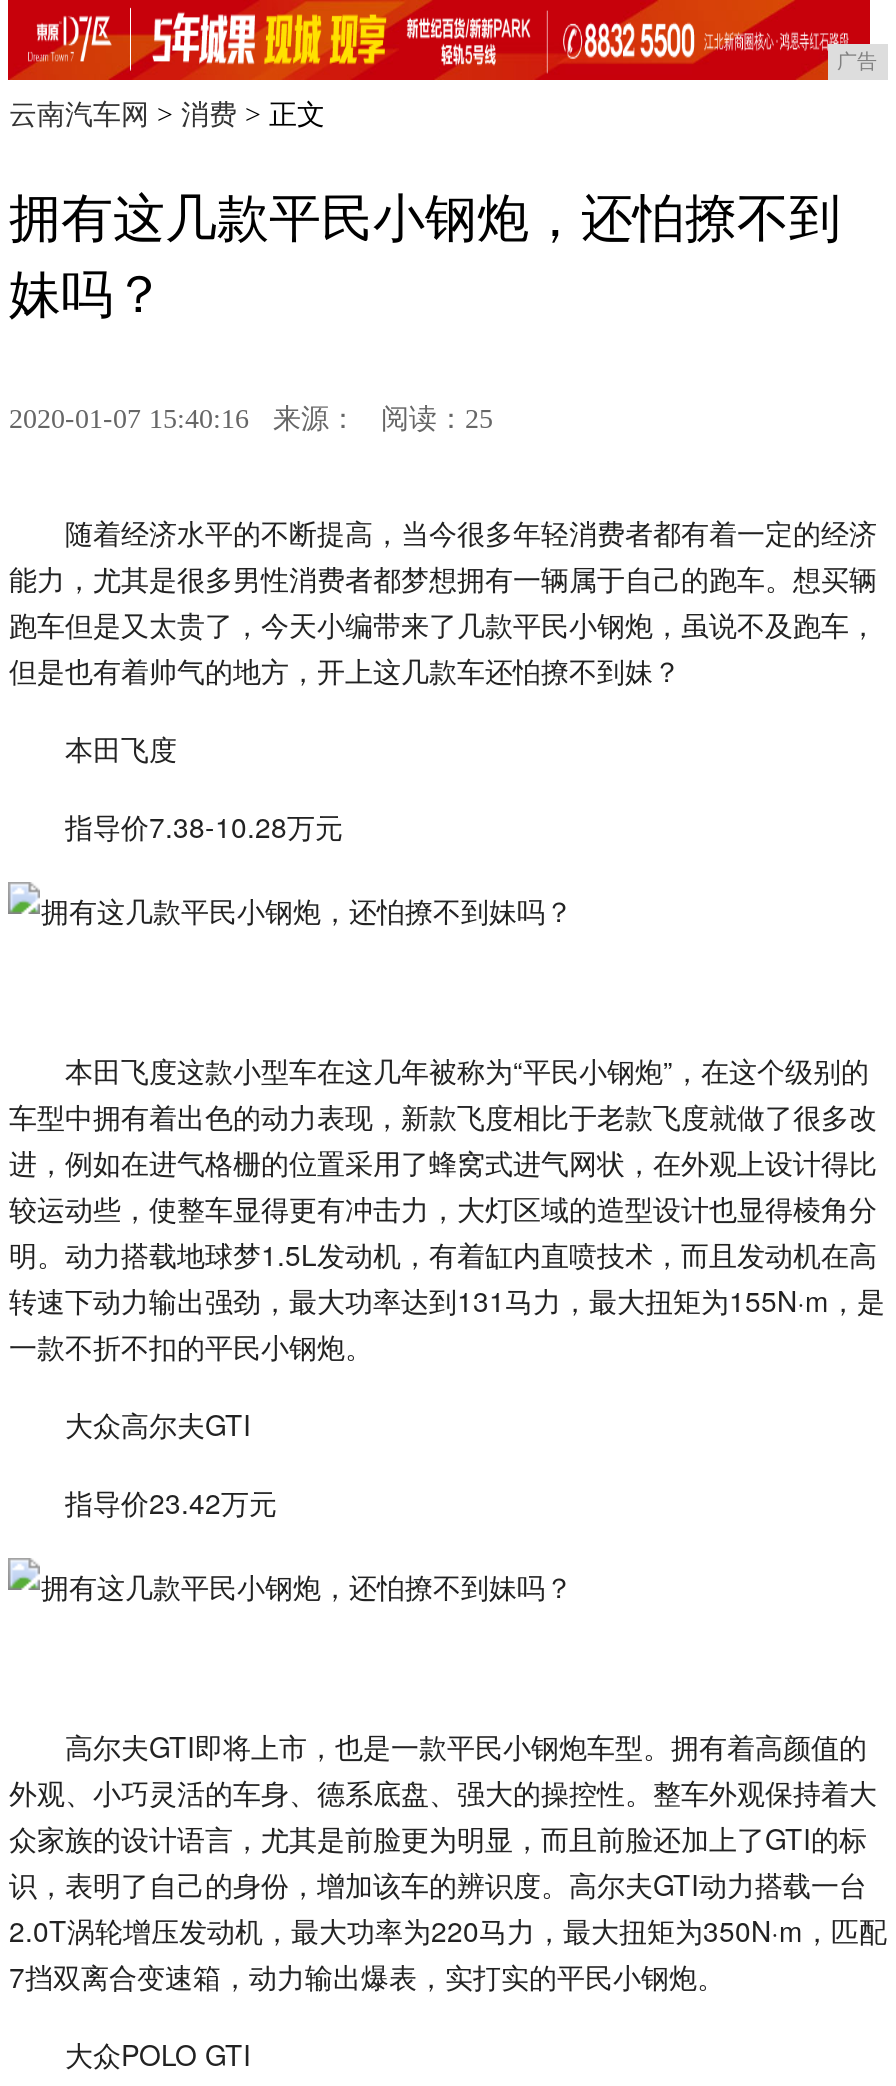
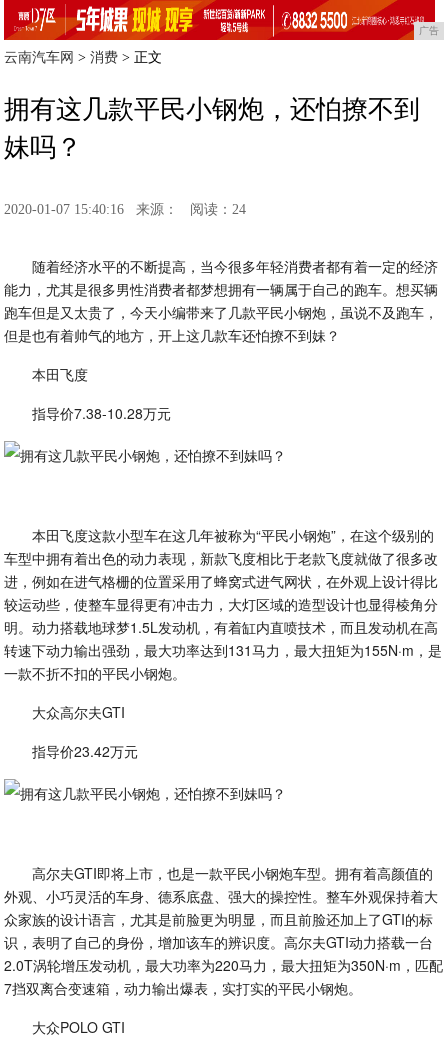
- 2020-01-07 15:40:16来源：阅读：25
+ 2020-01-07 15:40:16来源：阅读：24
